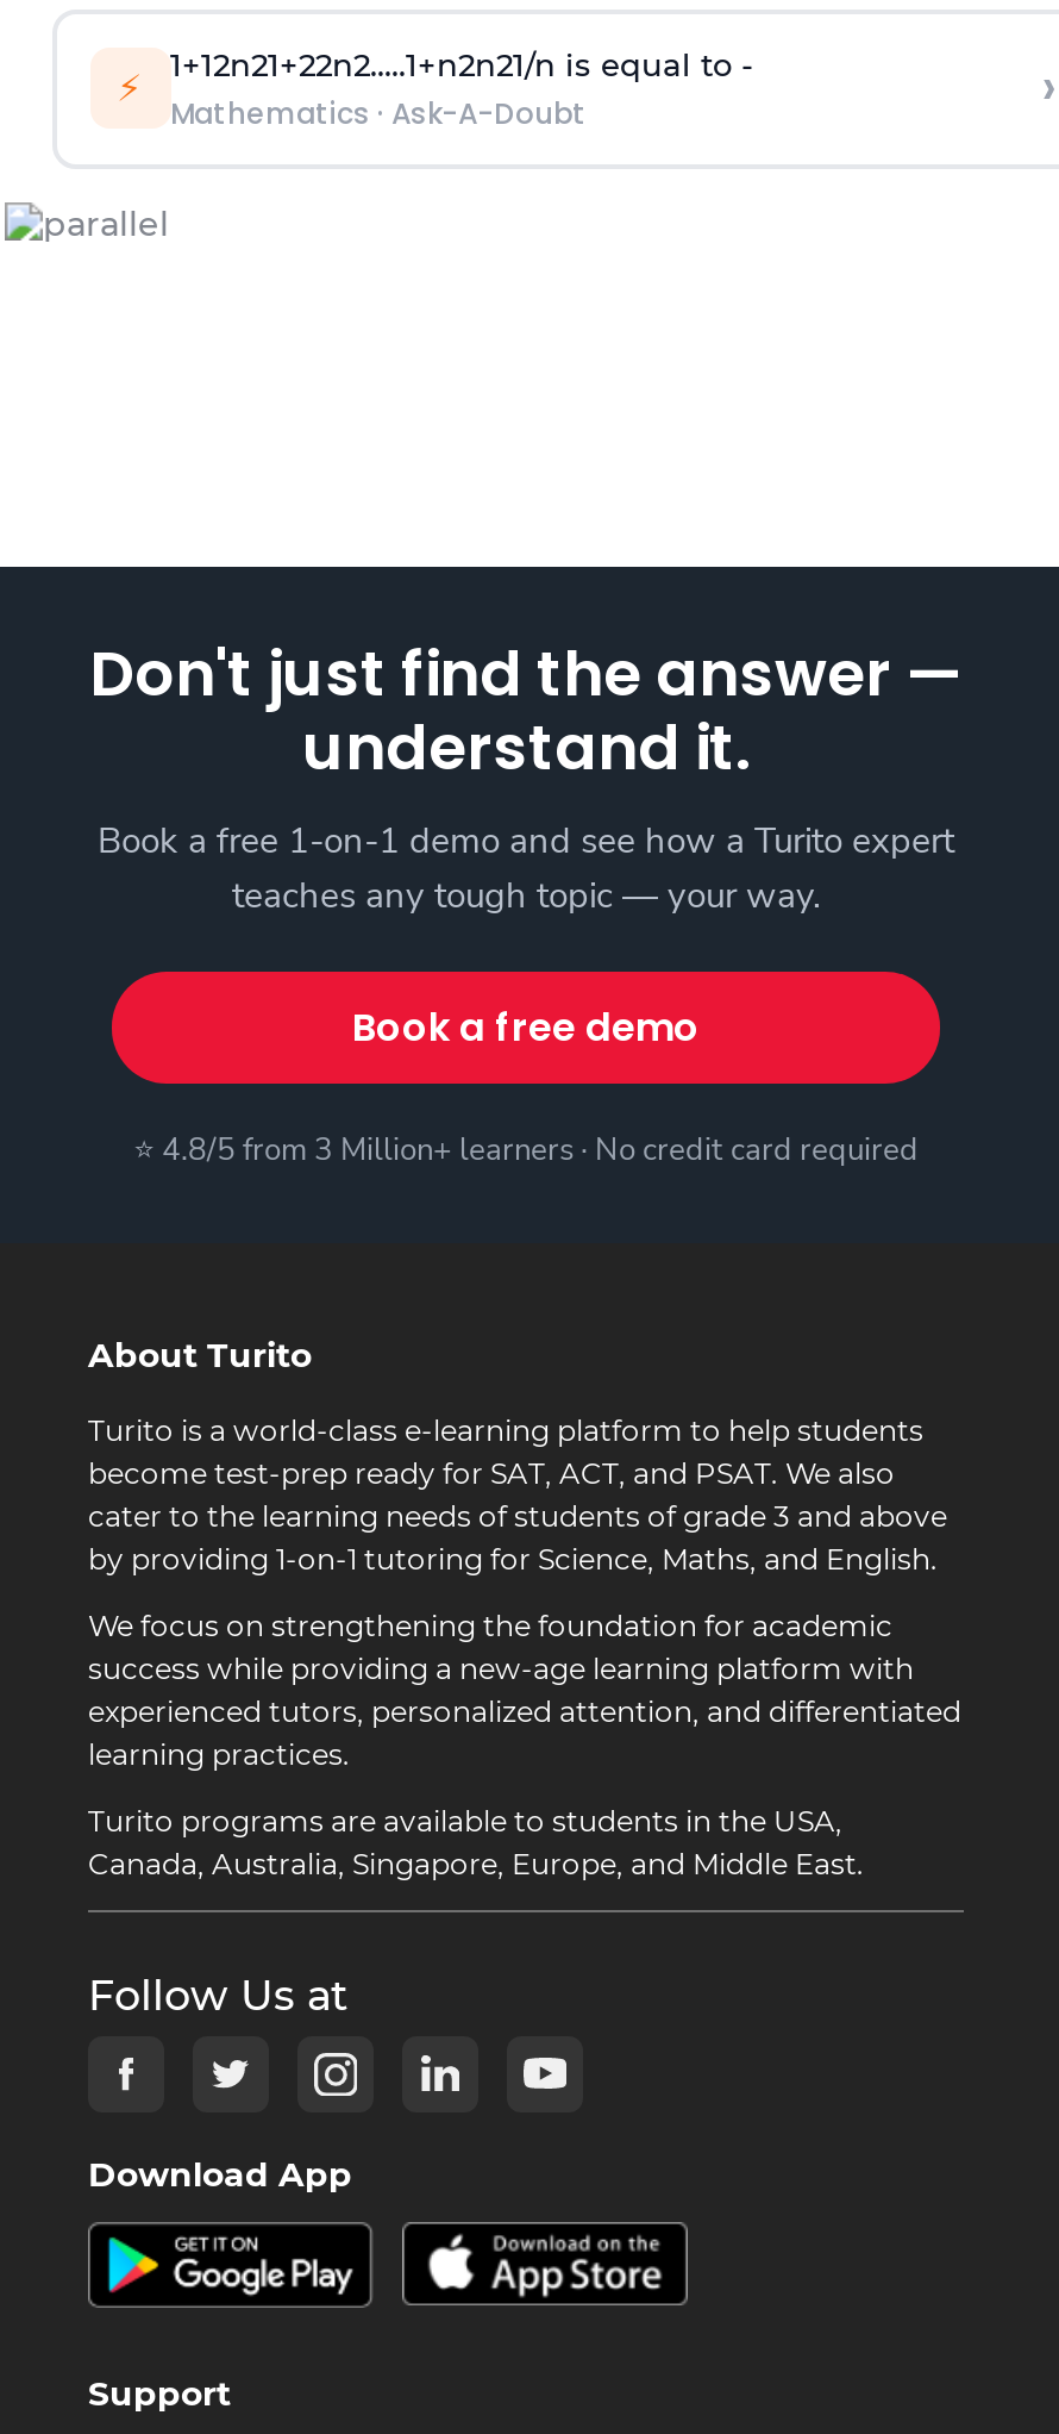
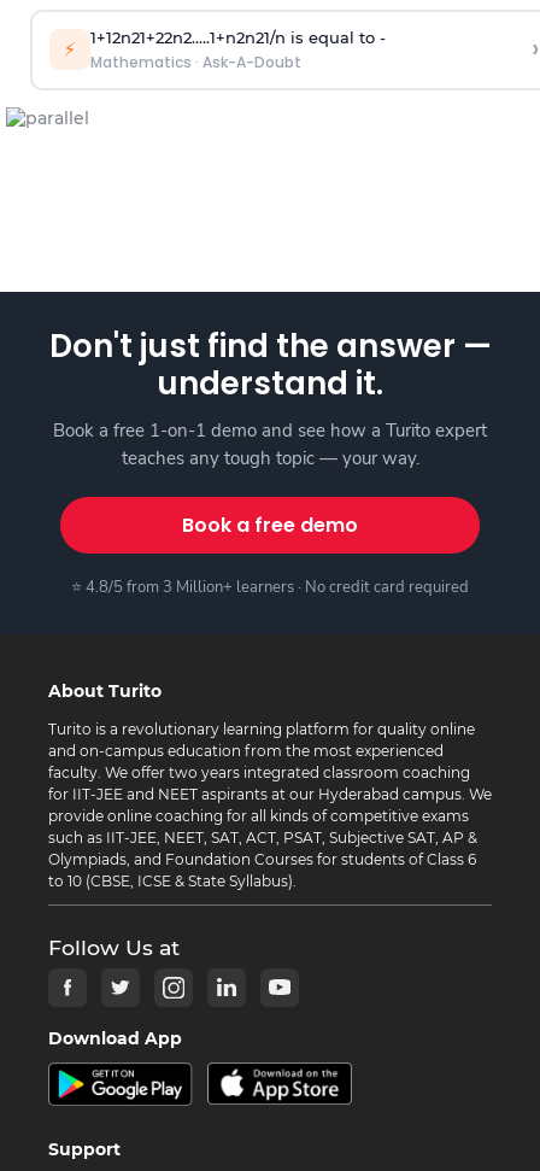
- Turito is a world-class e-learning platform to help students
- become test-prep ready for SAT, ACT, and PSAT. We also
- cater to the learning needs of students of grade 3 and above
- by providing 1-on-1 tutoring for Science, Maths, and English.
- We focus on strengthening the foundation for academic
- success while providing a new-age learning platform with
- experienced tutors, personalized attention, and differentiated
- learning practices.
- Turito programs are available to students in the USA,
- Canada, Australia, Singapore, Europe, and Middle East.
+ Turito is a revolutionary learning platform for quality online
+ and on-campus education from the most experienced
+ faculty. We offer two years integrated classroom coaching
+ for IIT-JEE and NEET aspirants at our Hyderabad campus. We
+ provide online coaching for all kinds of competitive exams
+ such as IIT-JEE, NEET, SAT, ACT, PSAT, Subjective SAT, AP &
+ Olympiads, and Foundation Courses for students of Class 6
+ to 10 (CBSE, ICSE & State Syllabus).
